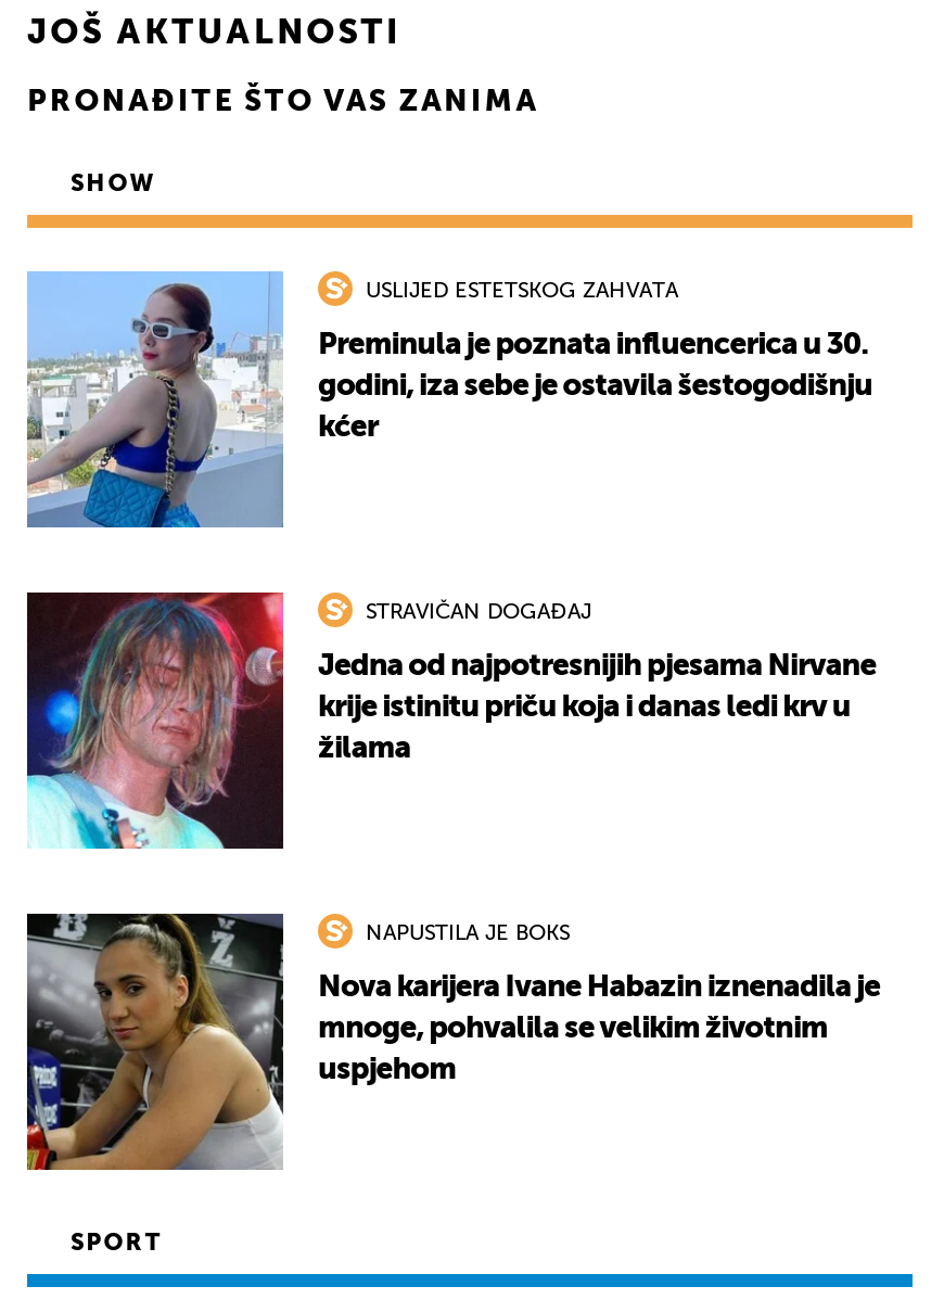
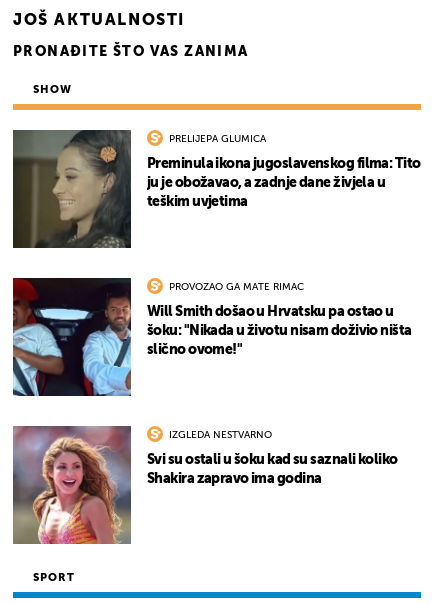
- [image]
- Preminula je poznata influencerica u 30.
- godini, iza sebe je ostavila šestogodišnju
- kćer
+ [image]
+ Preminula ikona jugoslavenskog filma: Tito
+ ju je obožavao, a zadnje dane živjela u
+ teškim uvjetima

- USLIJED ESTETSKOG ZAHVATA
+ PRELIJEPA GLUMICA

- [image]
- Jedna od najpotresnijih pjesama Nirvane
- krije istinitu priču koja i danas ledi krv u
- žilama
+ [image]
+ Will Smith došao u Hrvatsku pa ostao u
+ šoku: "Nikada u životu nisam doživio ništa
+ slično ovome!"

- STRAVIČAN DOGAĐAJ
+ PROVOZAO GA MATE RIMAC

- [image]
- Nova karijera Ivane Habazin iznenadila je
- mnoge, pohvalila se velikim životnim
- uspjehom
+ [image]
+ Svi su ostali u šoku kad su saznali koliko
+ Shakira zapravo ima godina

- NAPUSTILA JE BOKS
+ IZGLEDA NESTVARNO
